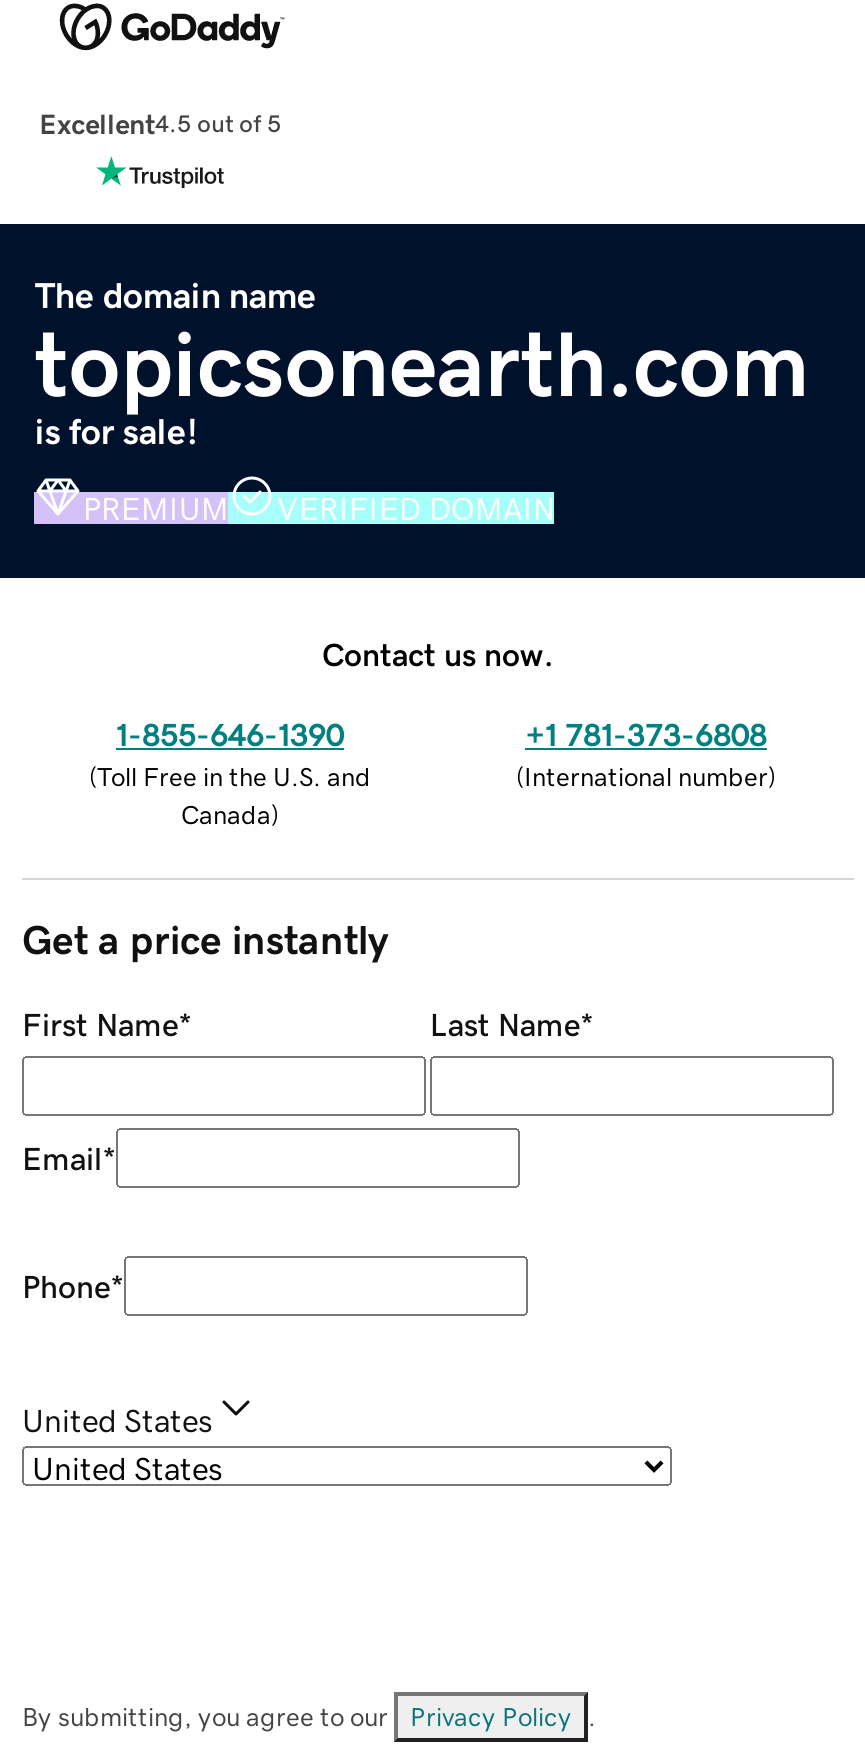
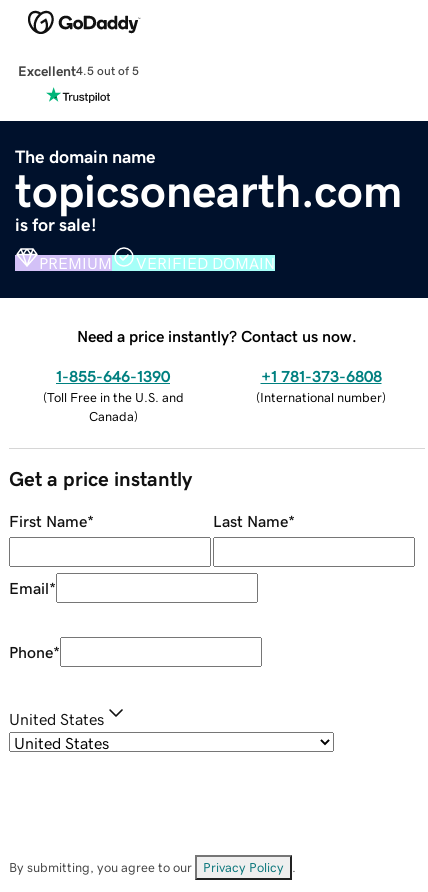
- Contact us now.
+ Need a price instantly? Contact us now.
